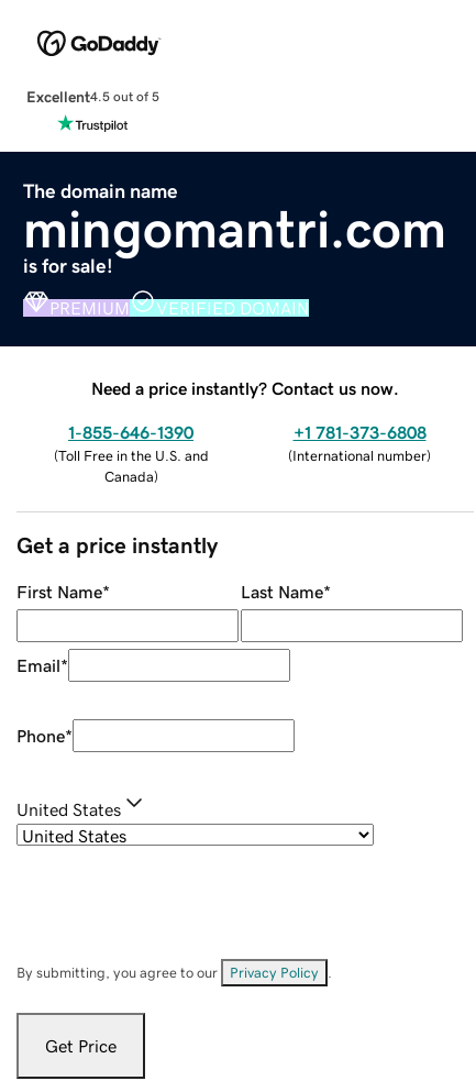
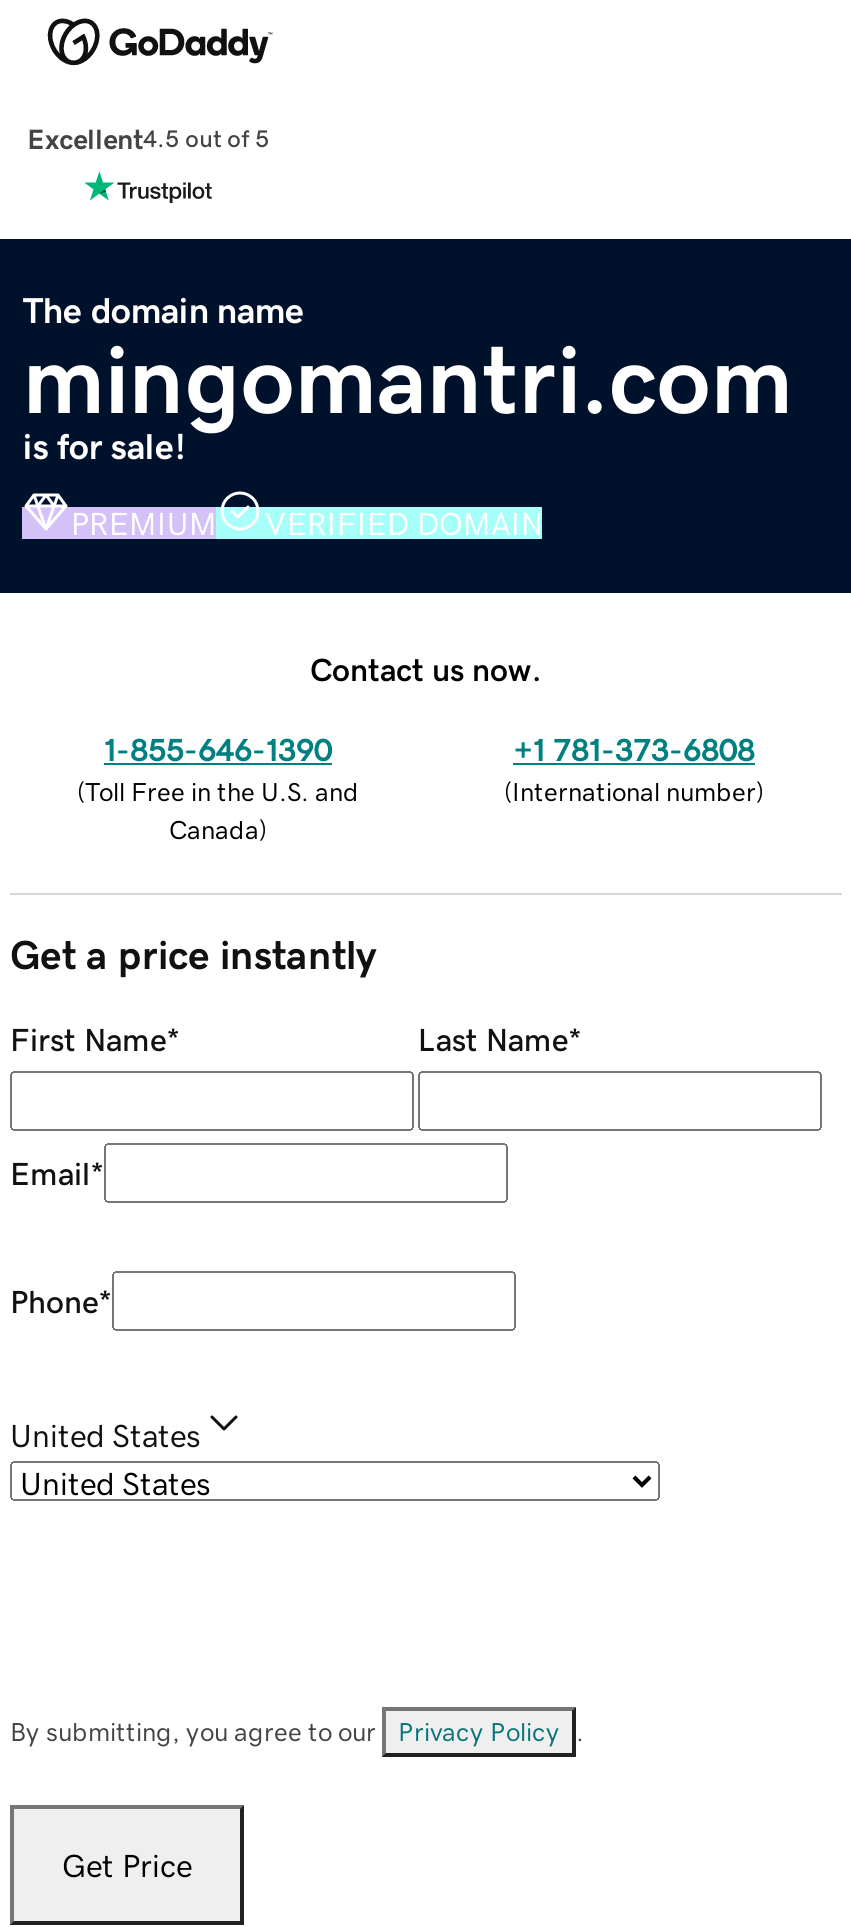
- Need a price instantly? Contact us now.
+ Contact us now.
